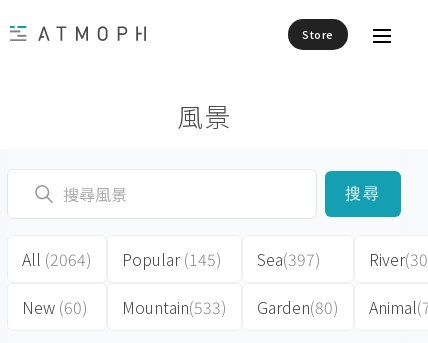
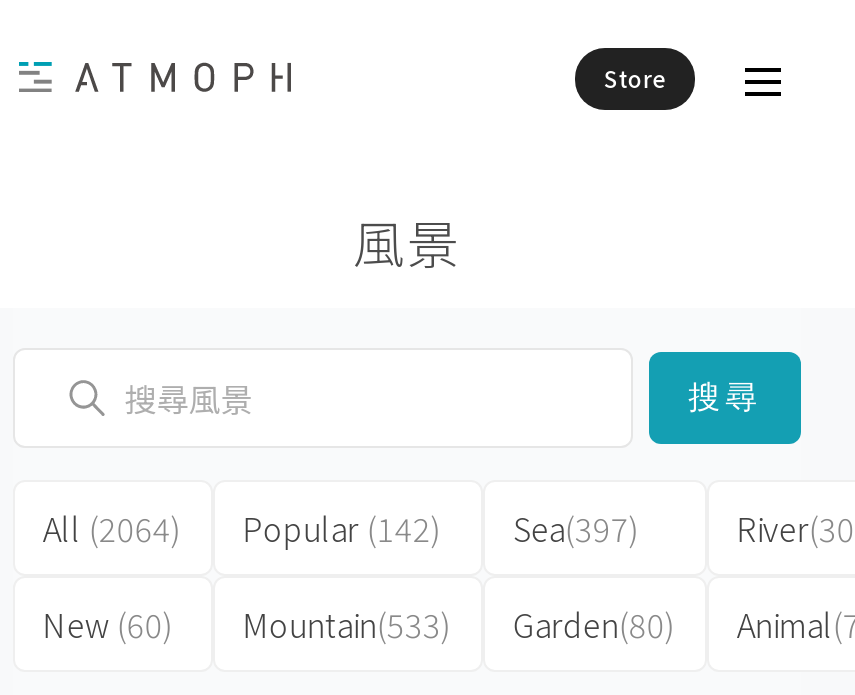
- Popular (145)
+ Popular (142)
